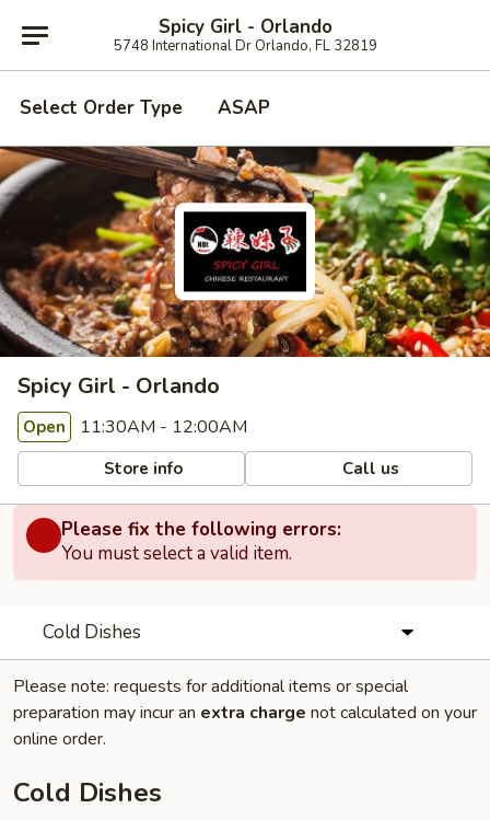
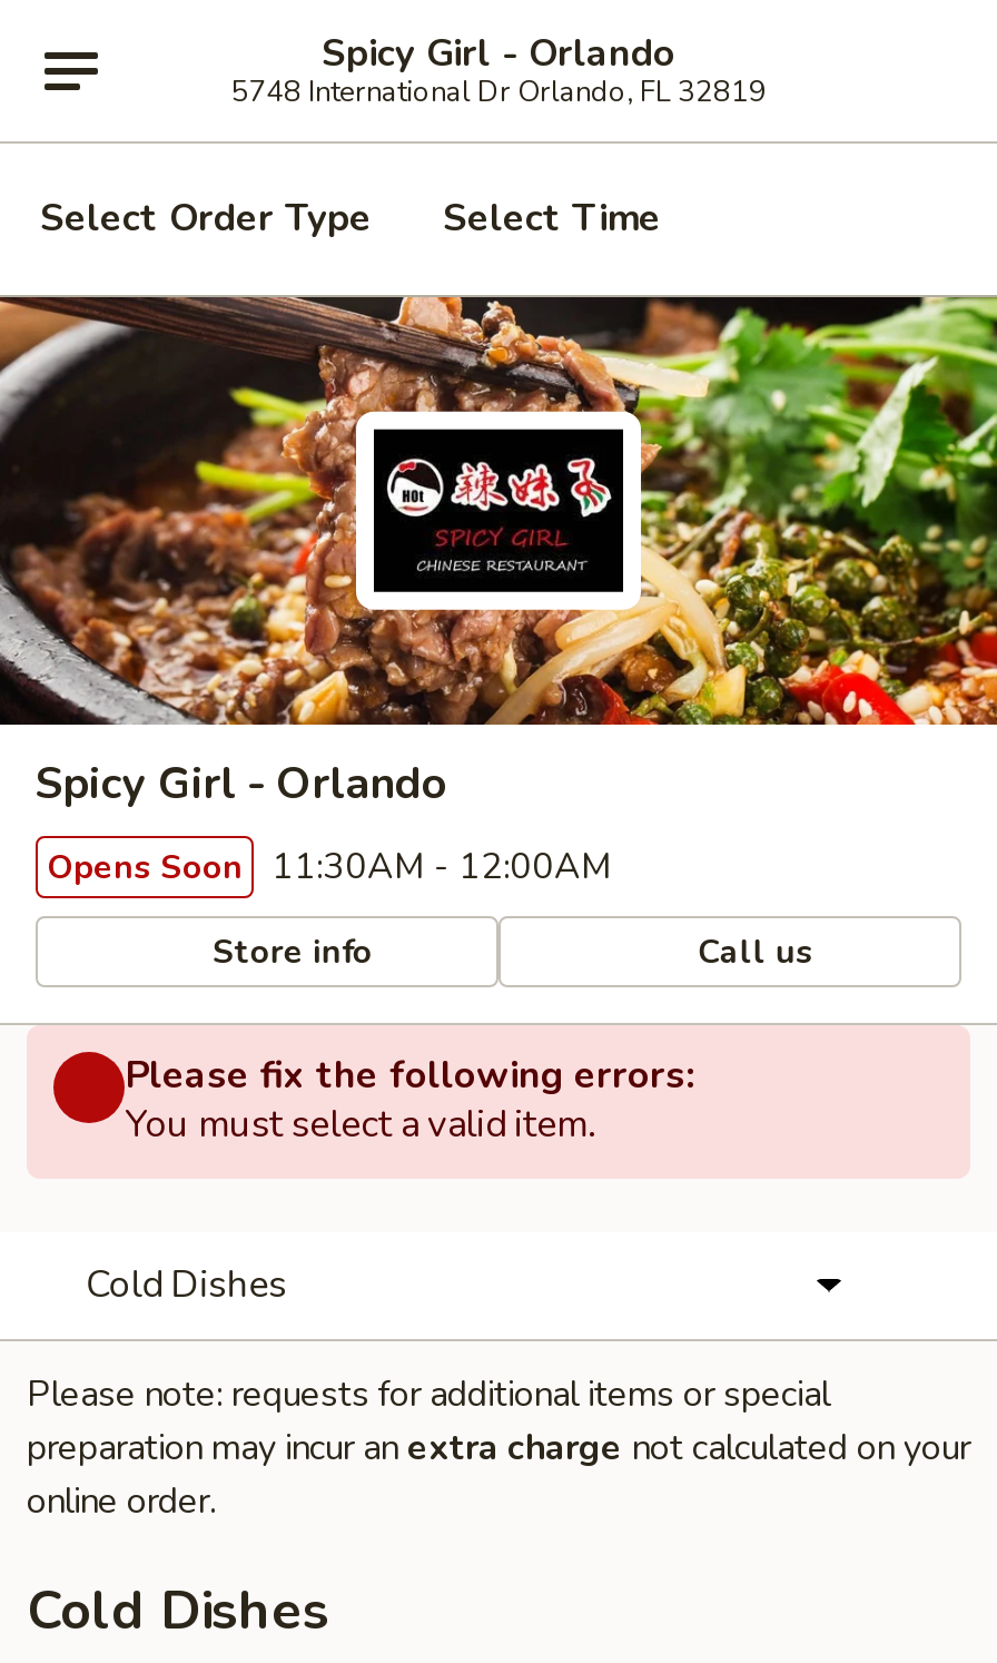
- ASAP
+ Select Time

- Open 11:30AM - 12:00AM
+ Opens Soon 11:30AM - 12:00AM
